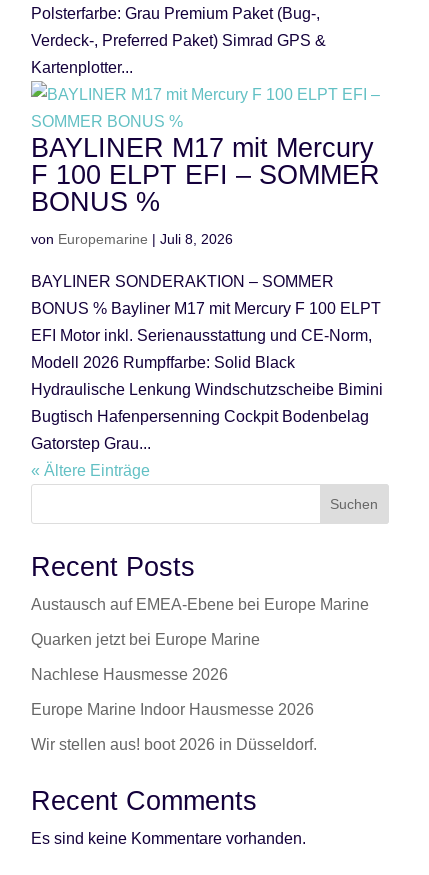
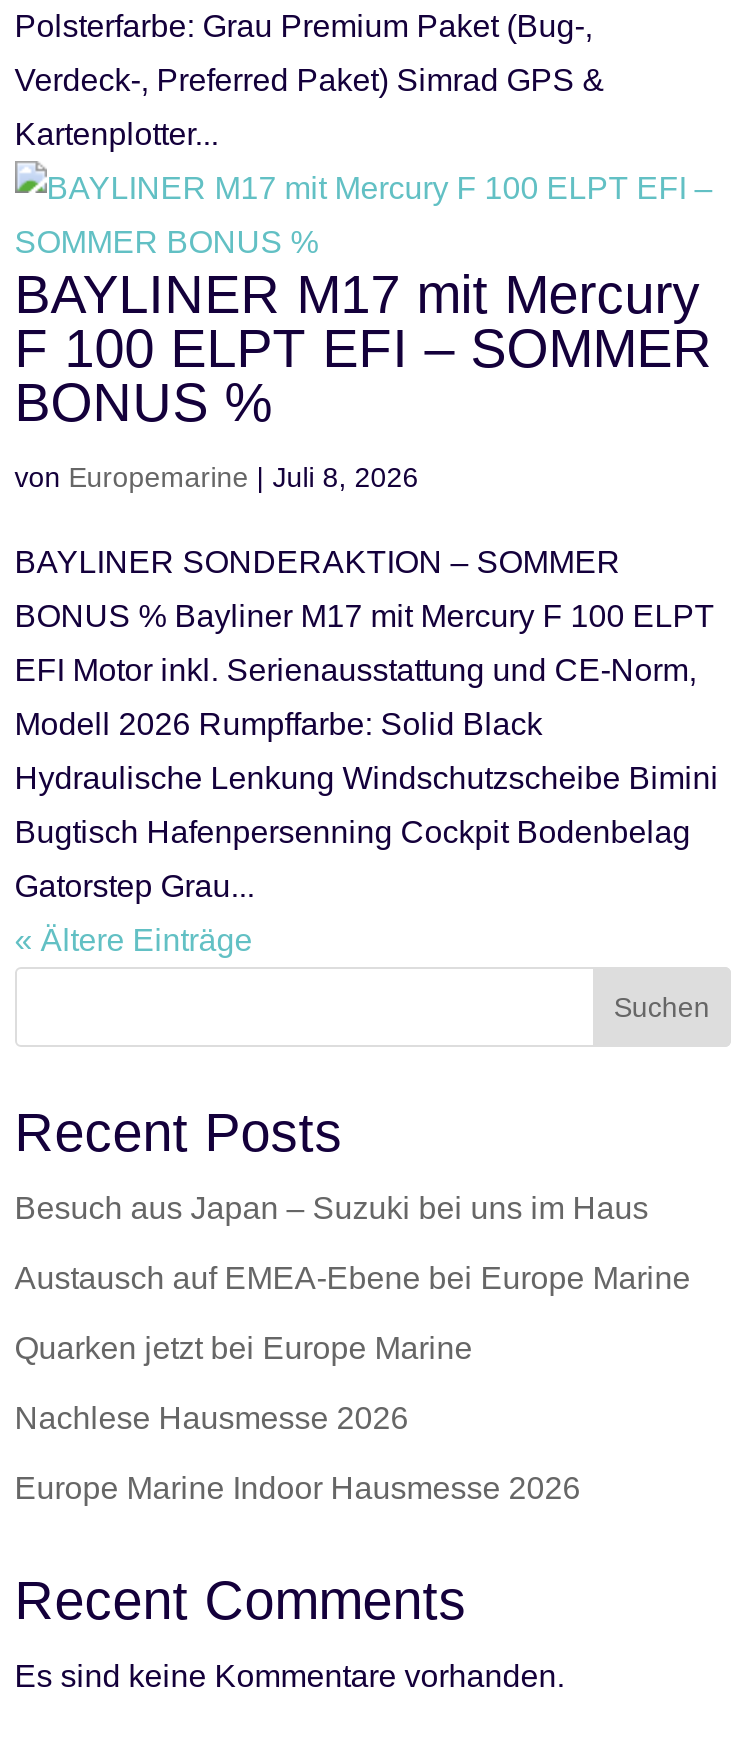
+ Besuch aus Japan – Suzuki bei uns im Haus

moved down: Austausch auf EMEA-Ebene bei Europe Marine | Quarken jetzt bei Europe Marine | Nachlese Hausmesse 2026 | Europe Marine Indoor Hausmesse 2026

- Wir stellen aus! boot 2026 in Düsseldorf.
